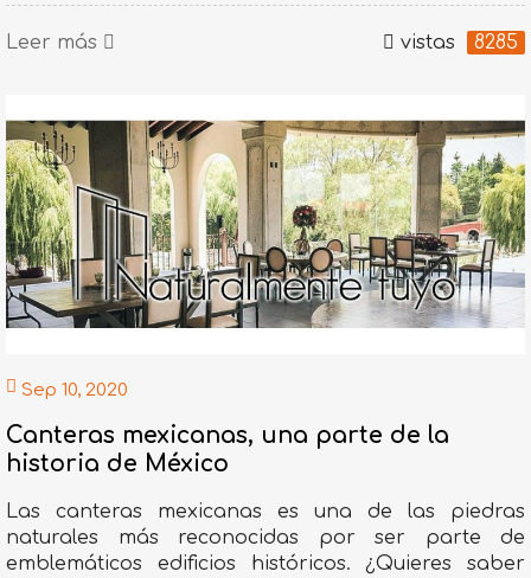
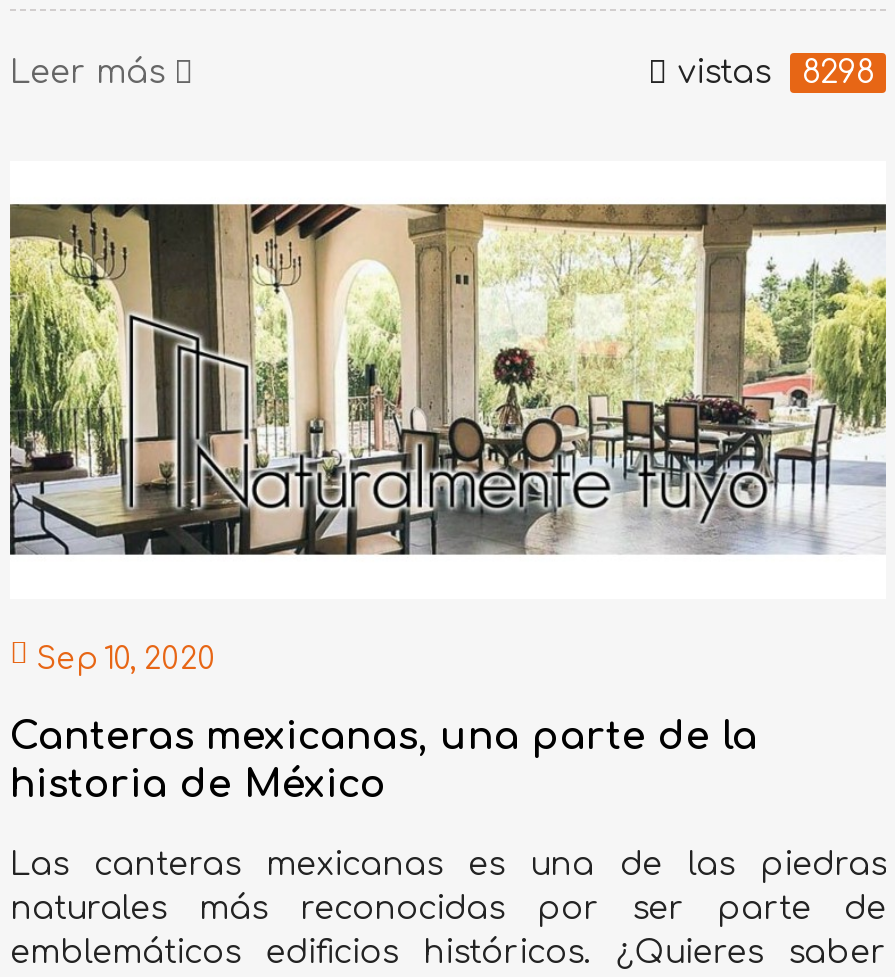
- vistas 8285
+ vistas 8298
